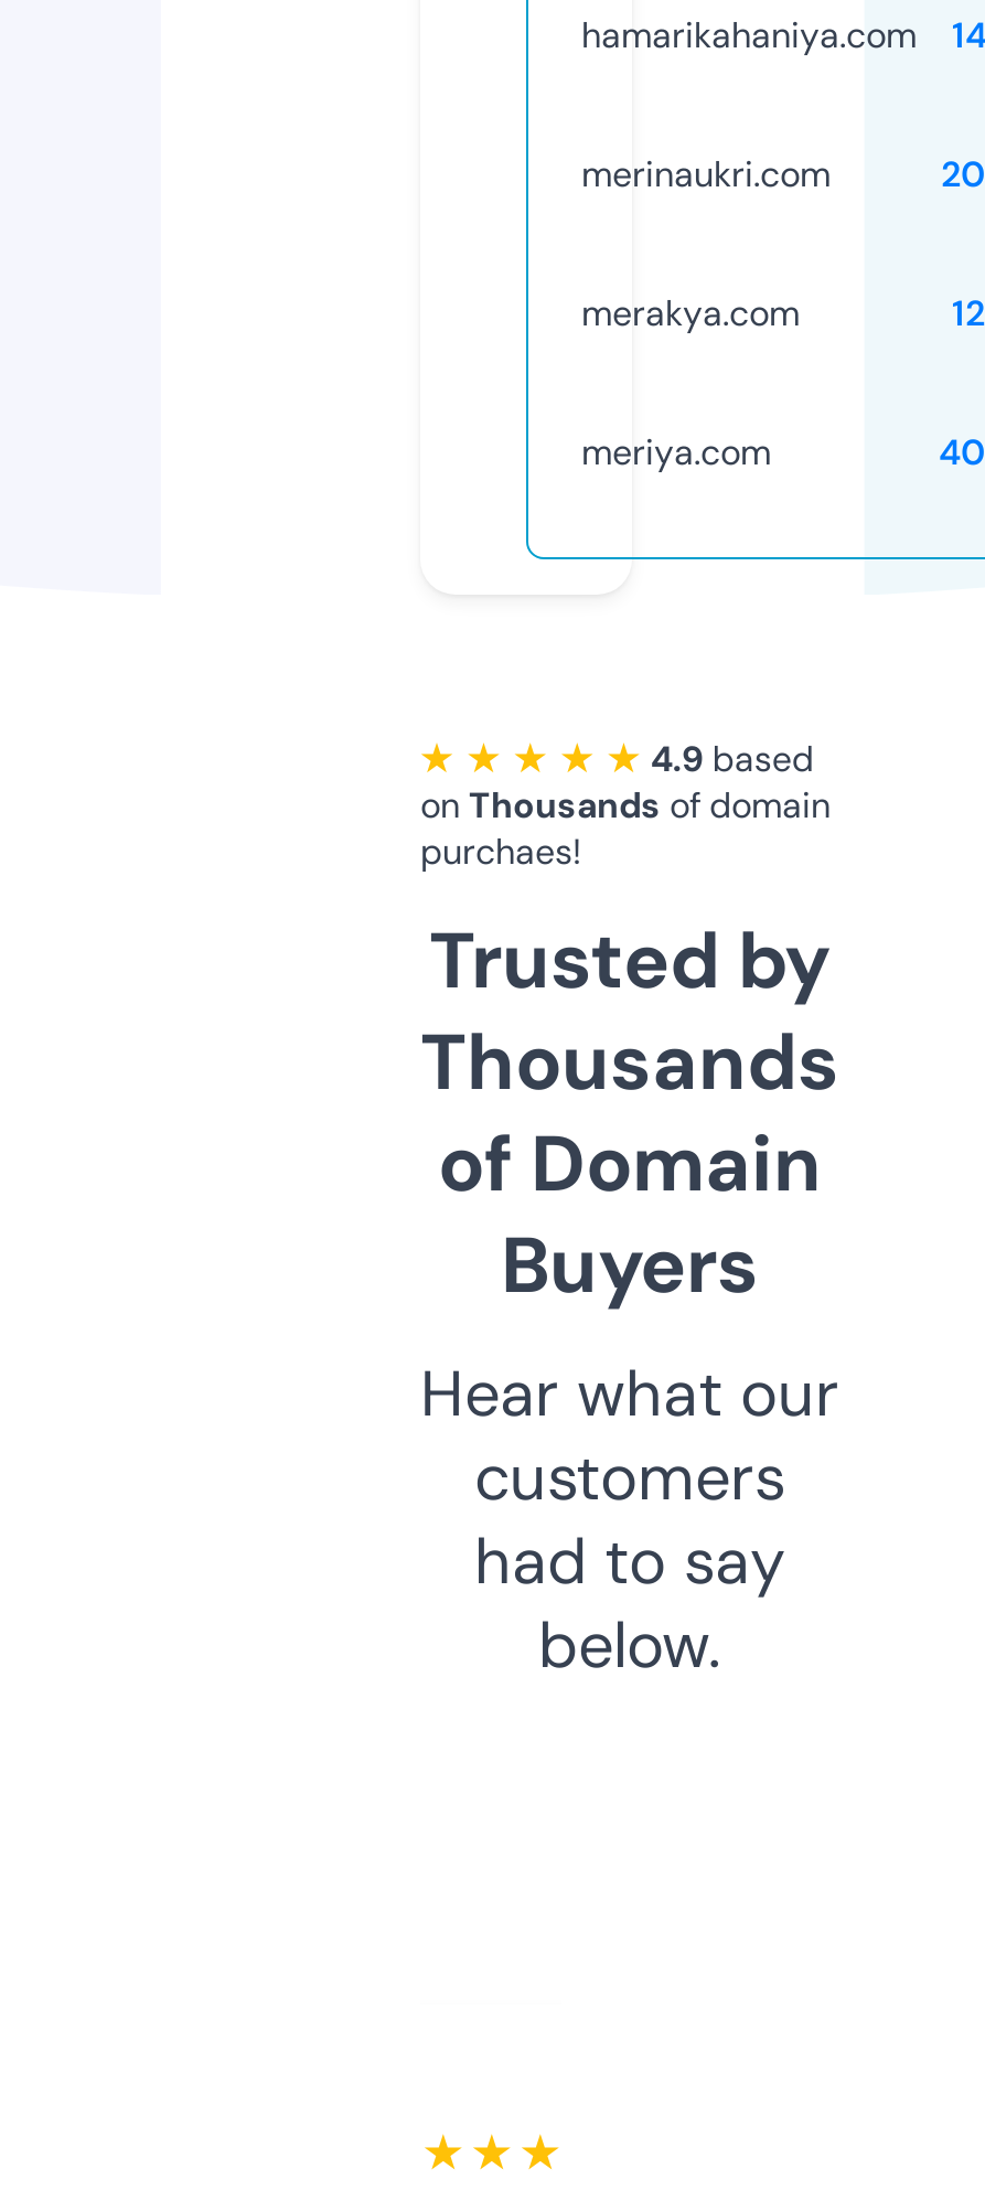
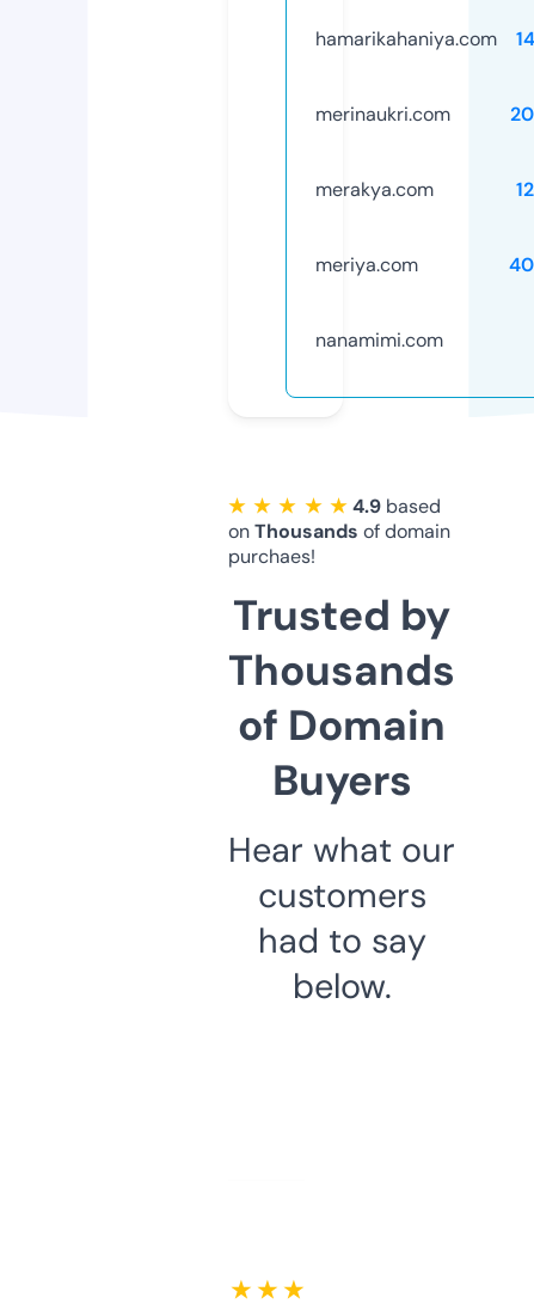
+ nanamimi.com
